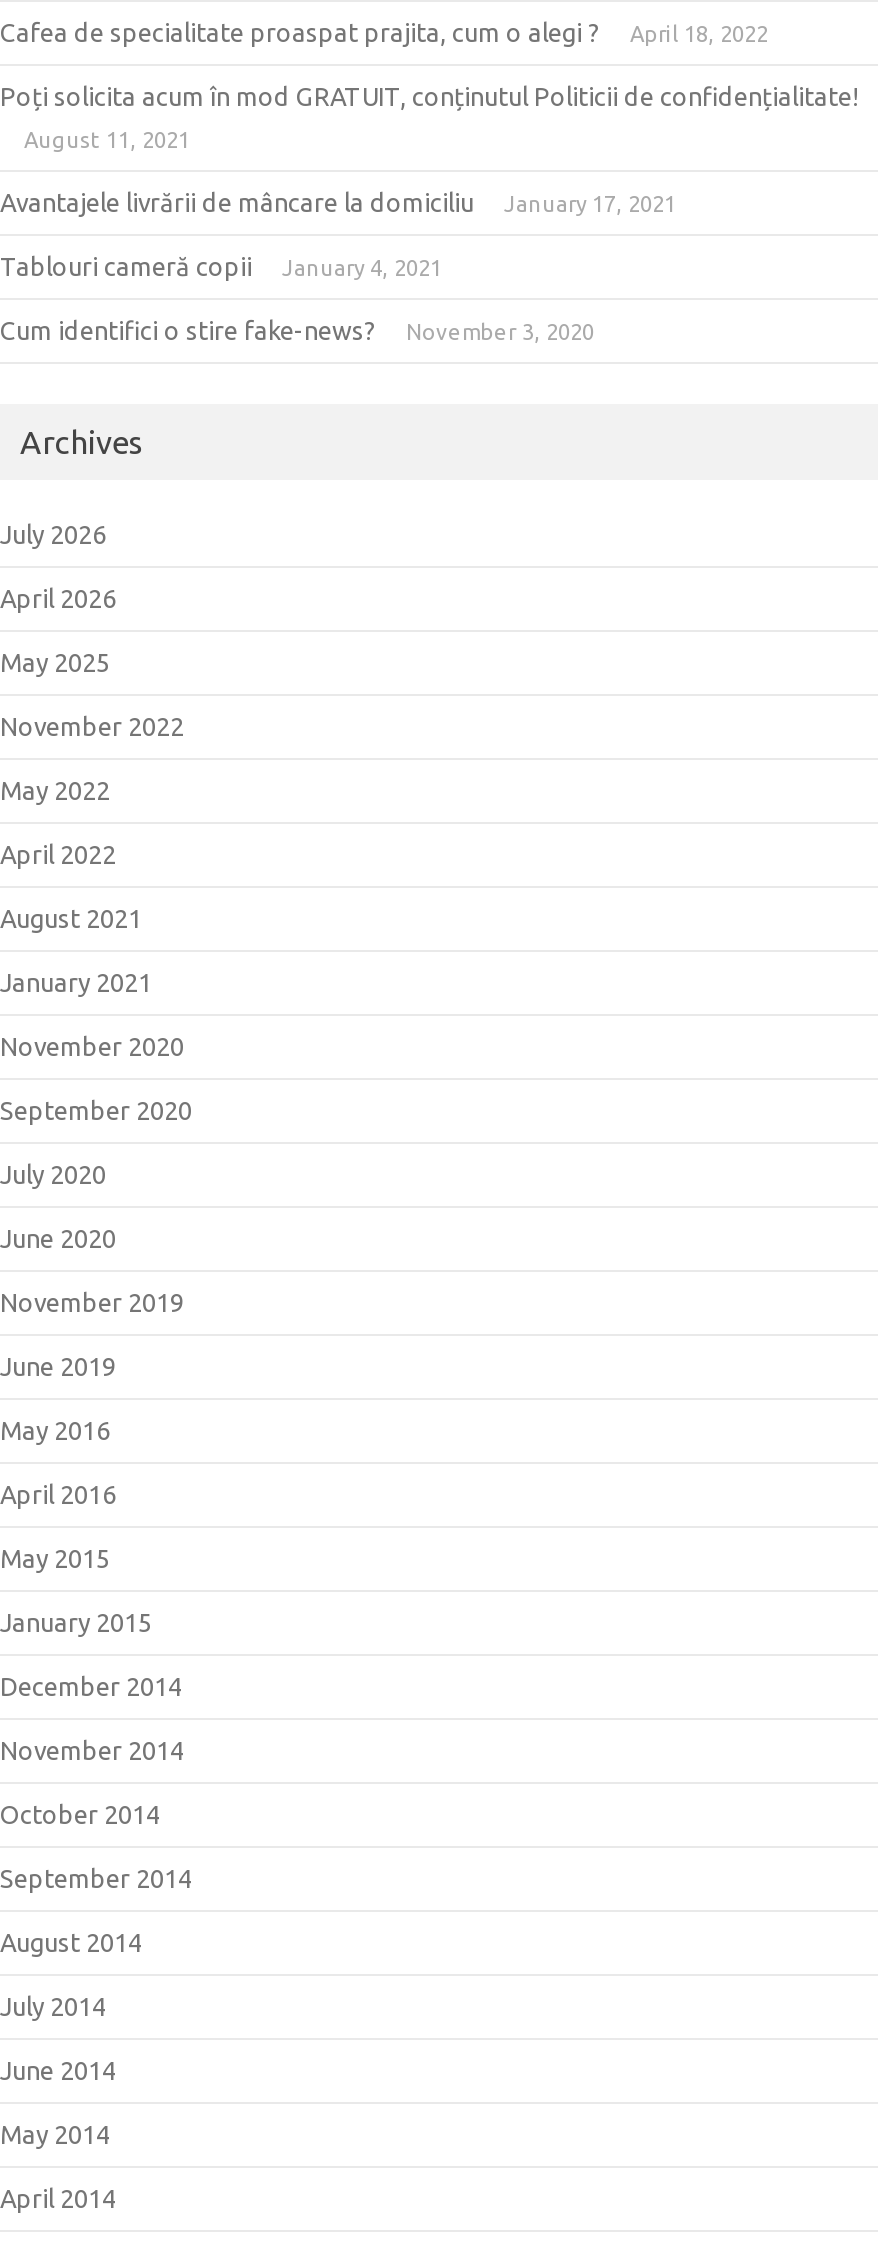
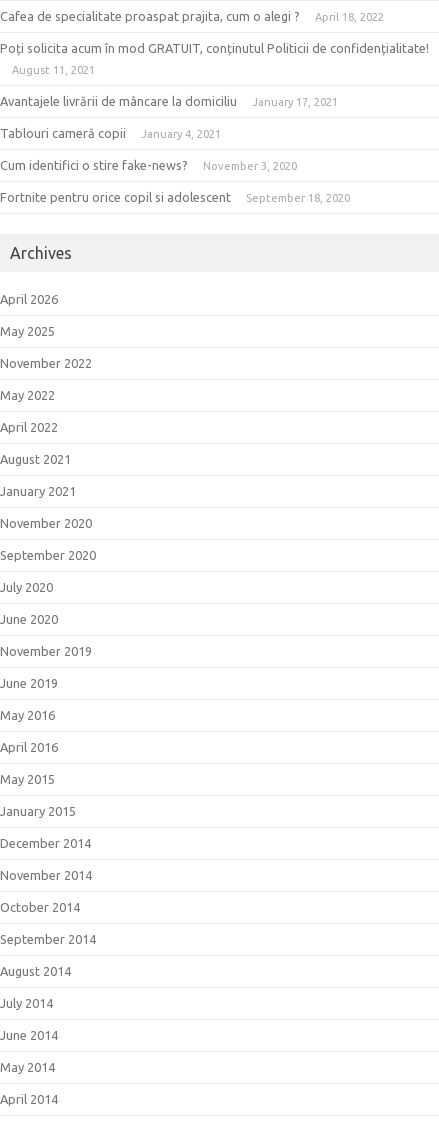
+ Fortnite pentru orice copil si adolescent
+ September 18, 2020

moved down: Archives

- July 2026
